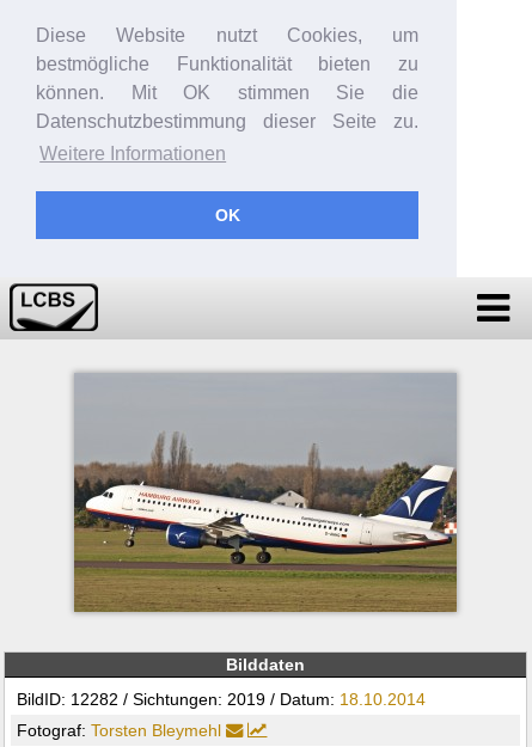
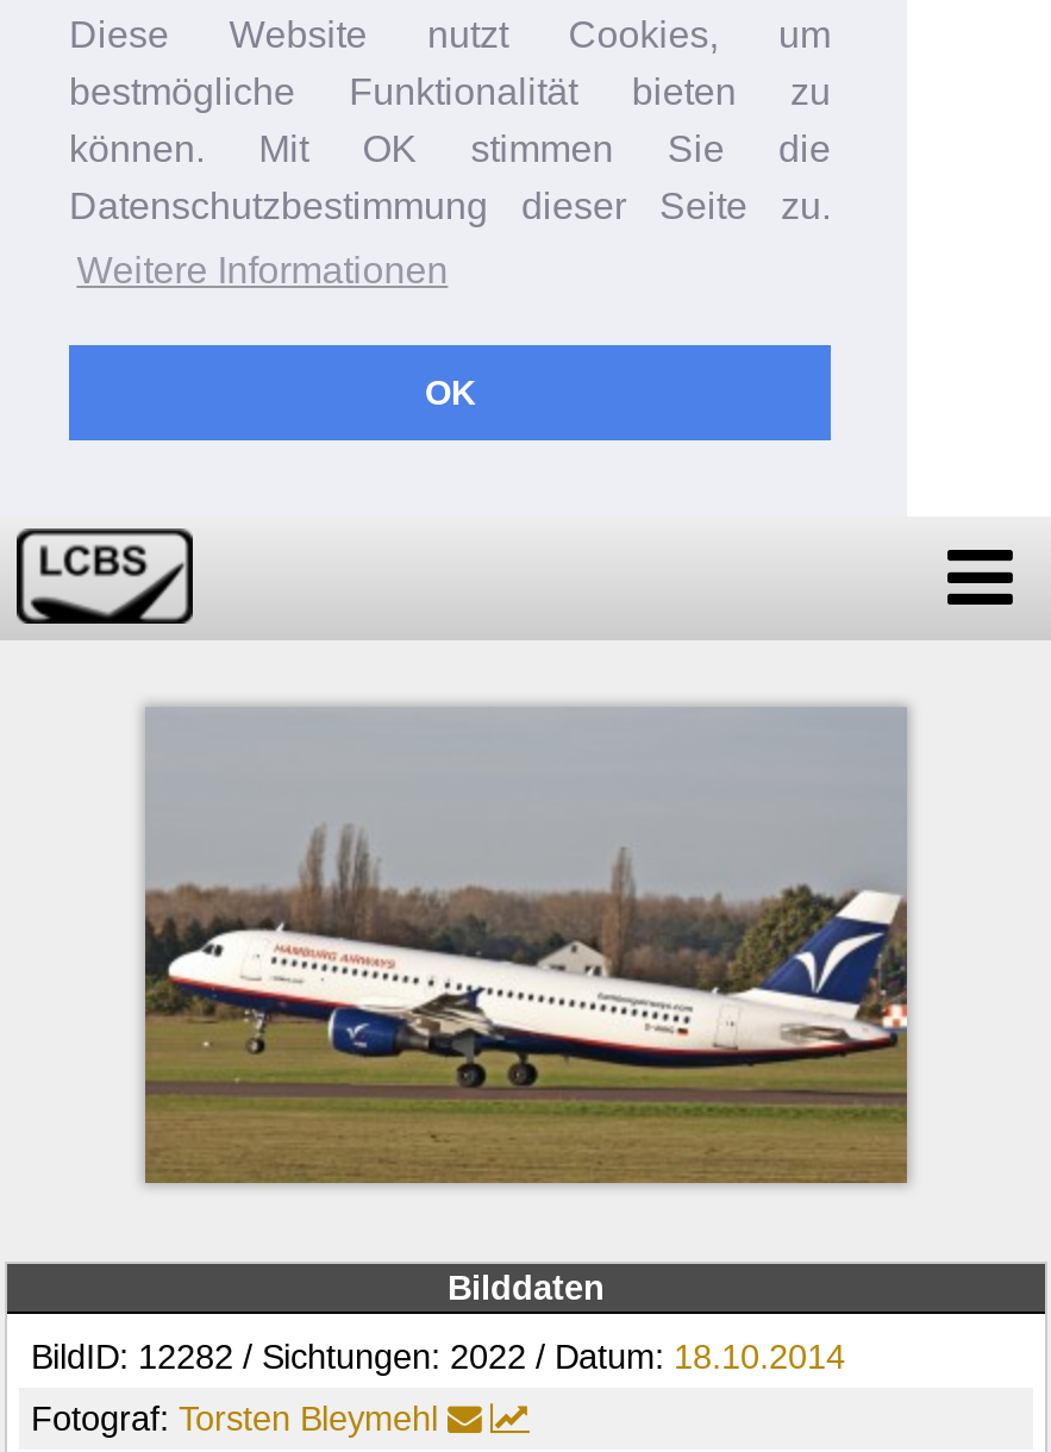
- BildID: 12282 / Sichtungen: 2019 / Datum: 18.10.2014
+ BildID: 12282 / Sichtungen: 2022 / Datum: 18.10.2014
